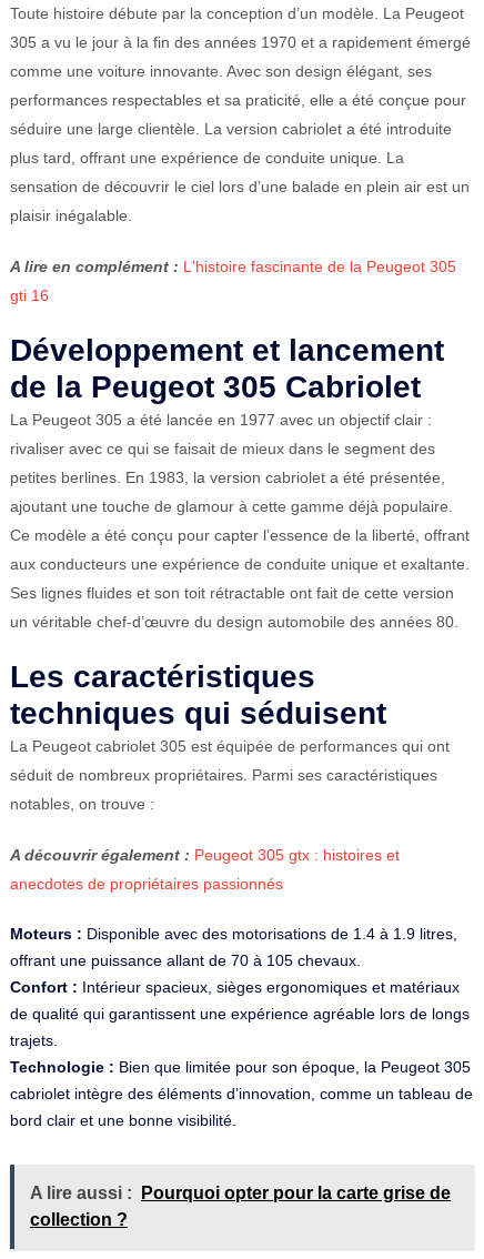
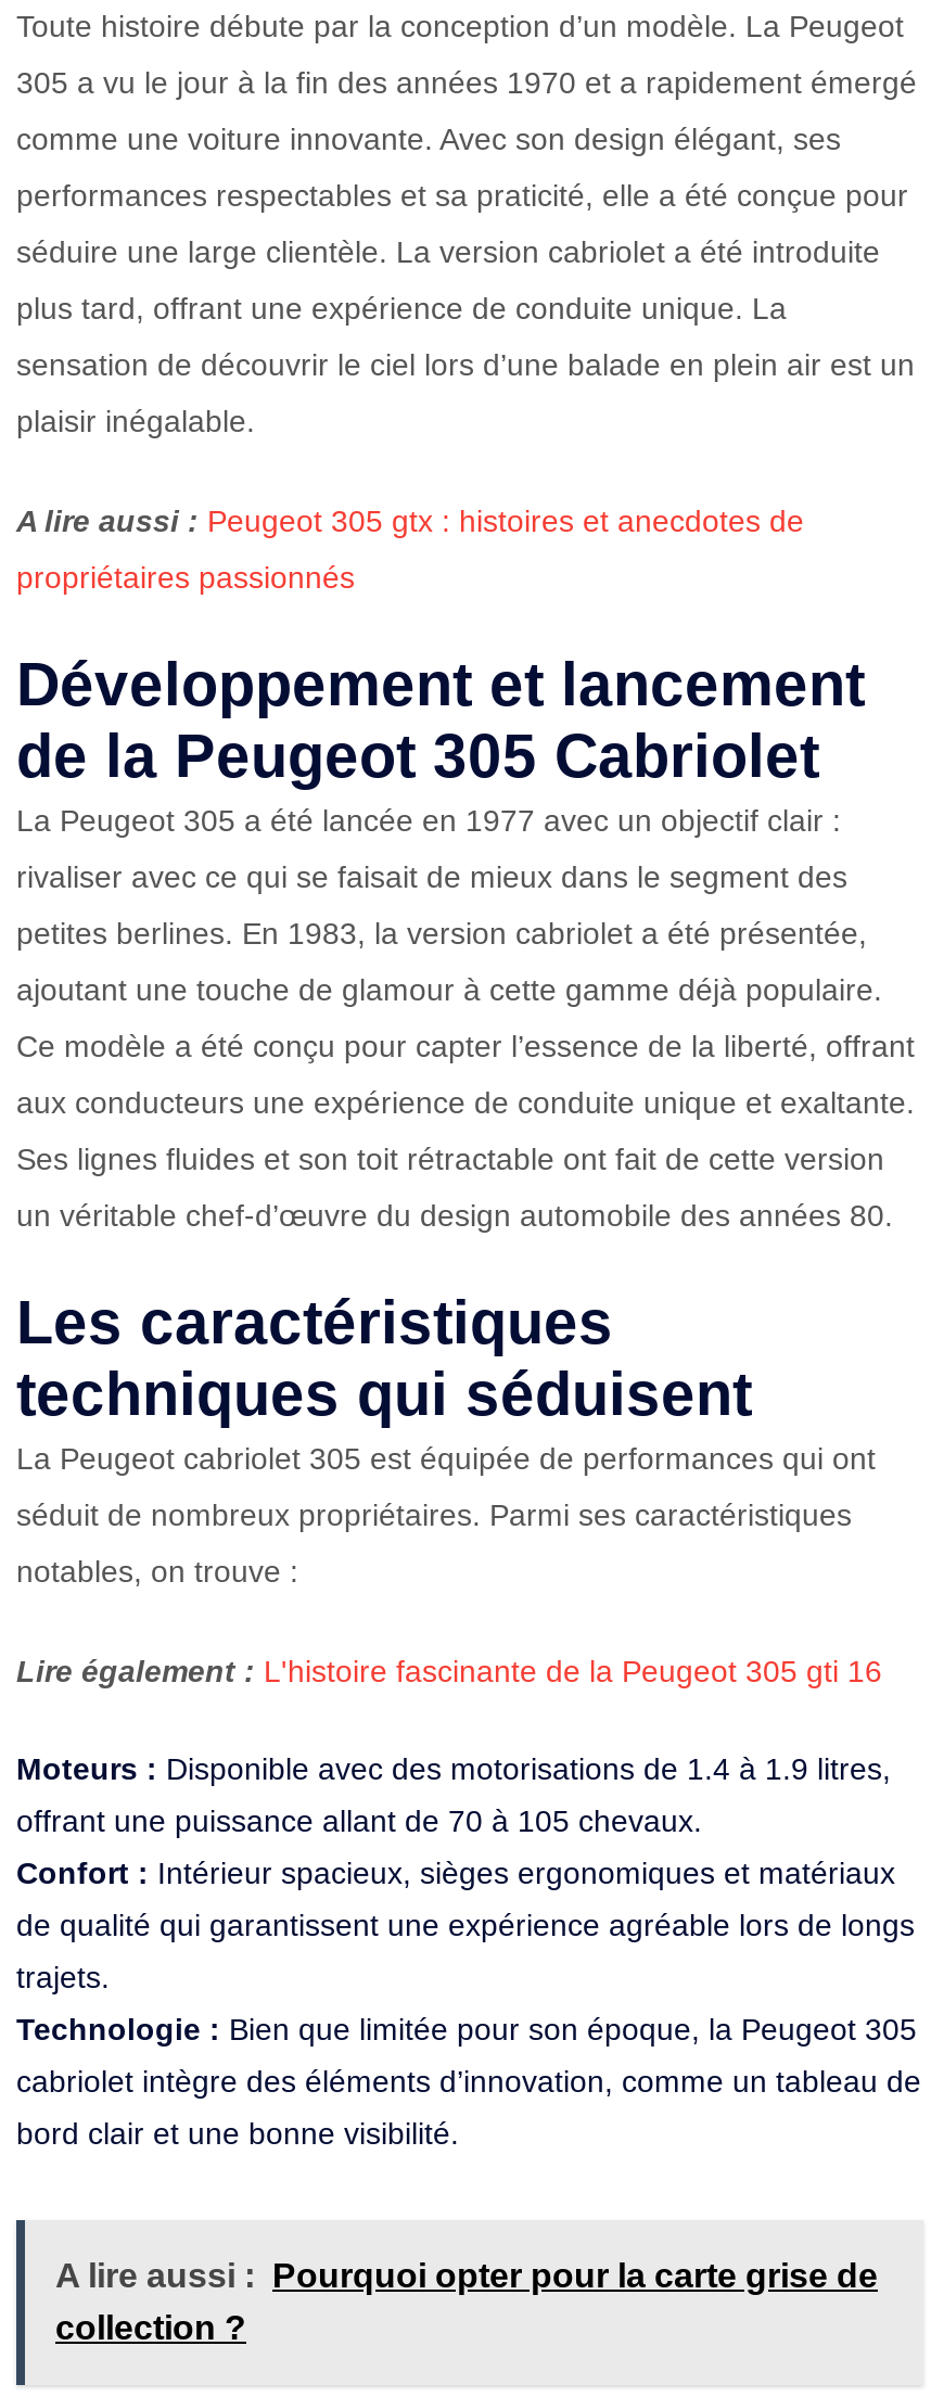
- A lire en complément : L'histoire fascinante de la Peugeot 305
+ A lire aussi : Peugeot 305 gtx : histoires et anecdotes de

- gti 16
+ propriétaires passionnés

- A découvrir également : Peugeot 305 gtx : histoires et
- anecdotes de propriétaires passionnés
+ Lire également : L'histoire fascinante de la Peugeot 305 gti 16
